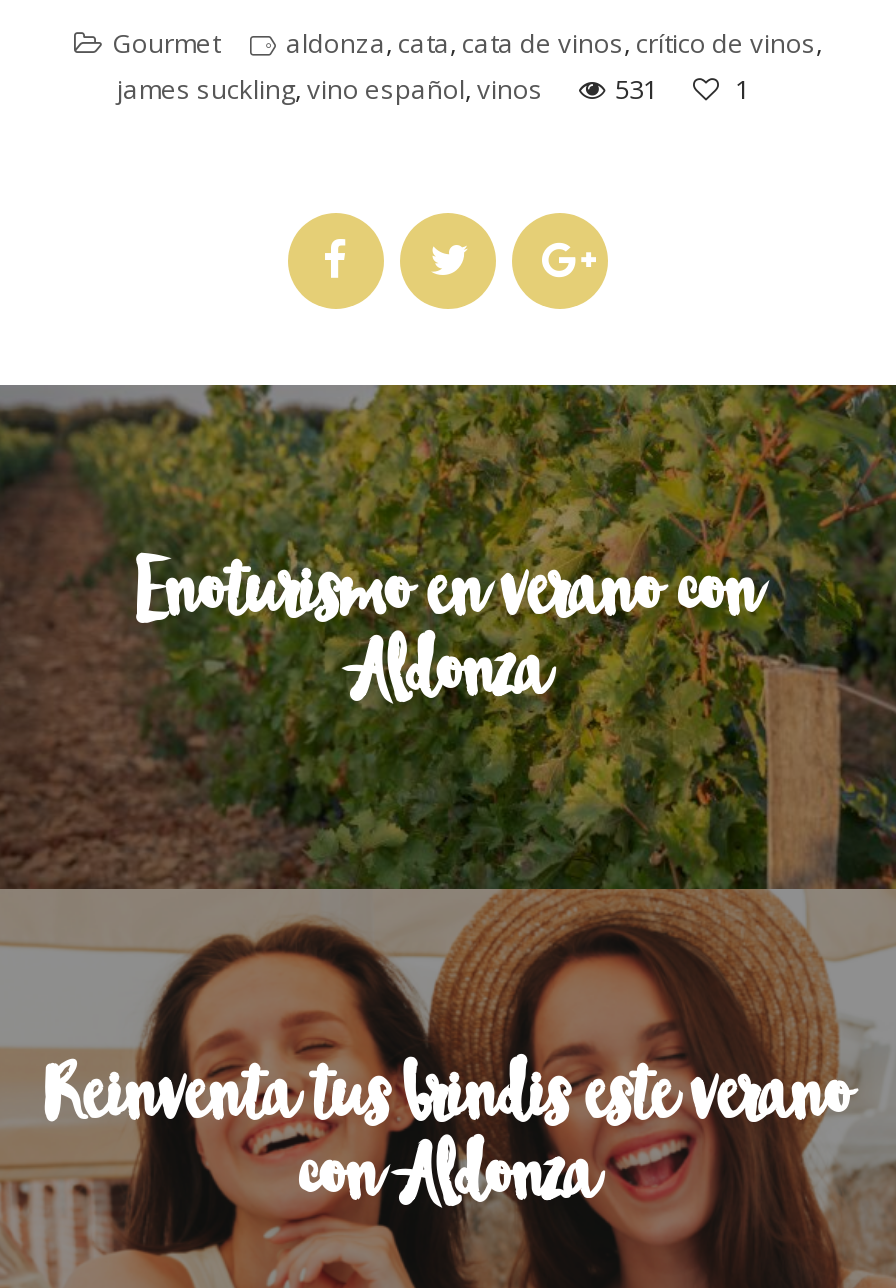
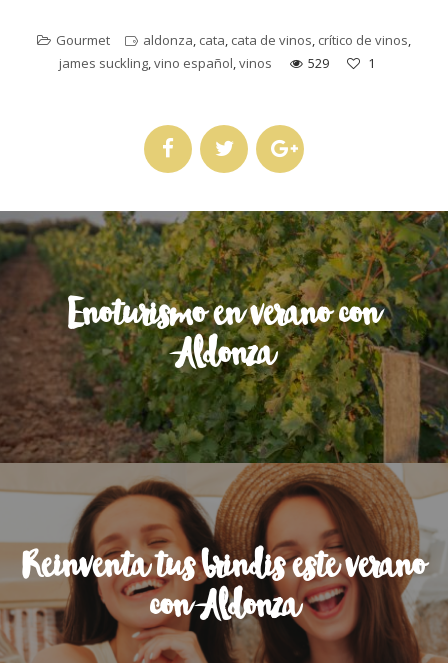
- james suckling, vino español, vinos 531 1
+ james suckling, vino español, vinos 529 1
